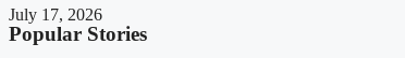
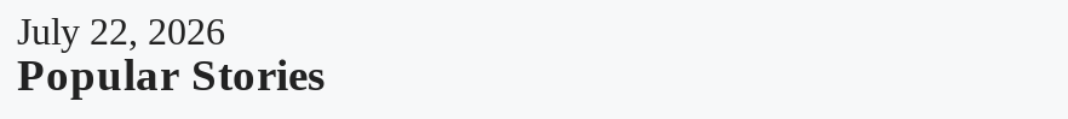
- July 17, 2026
+ July 22, 2026
